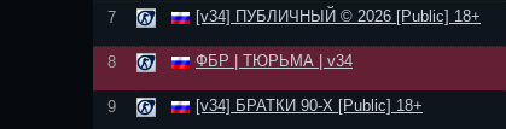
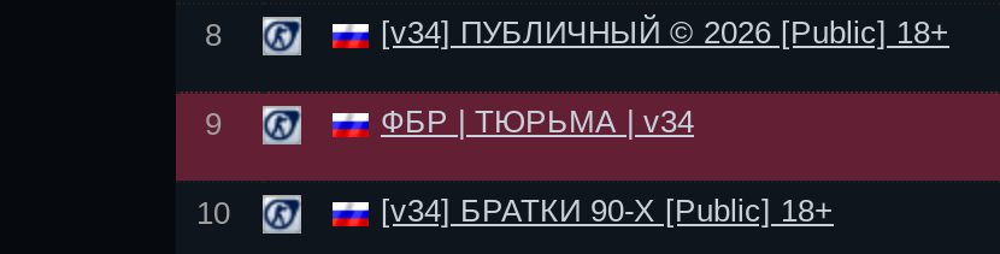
- 7
+ 8

- 8
+ 9

- 9
+ 10
